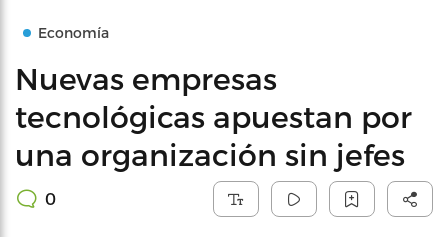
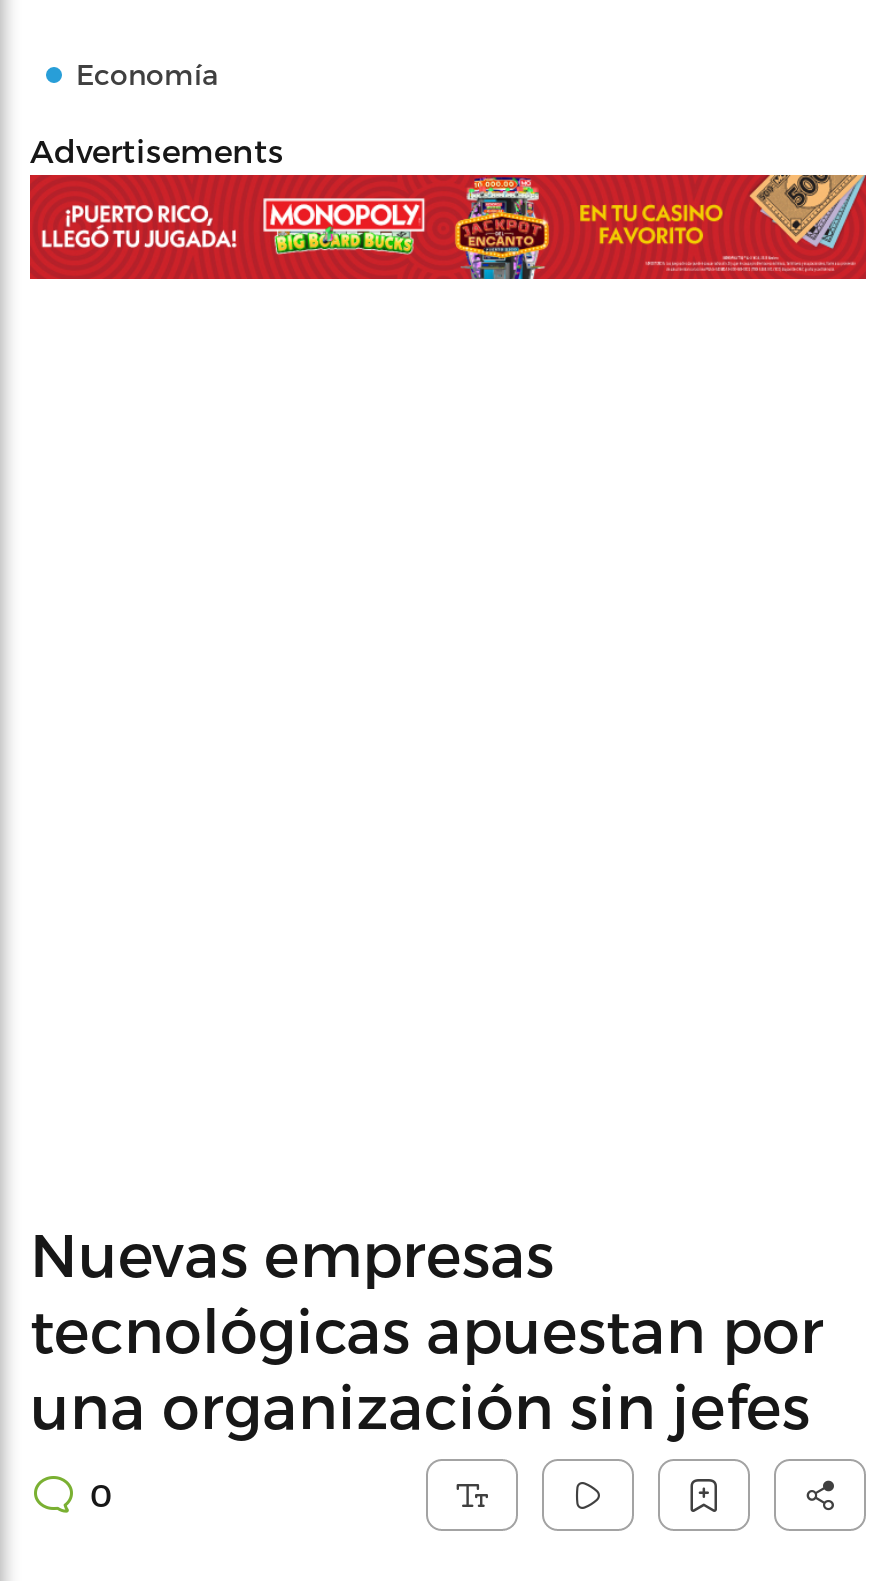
+ [image]

+ Advertisements
